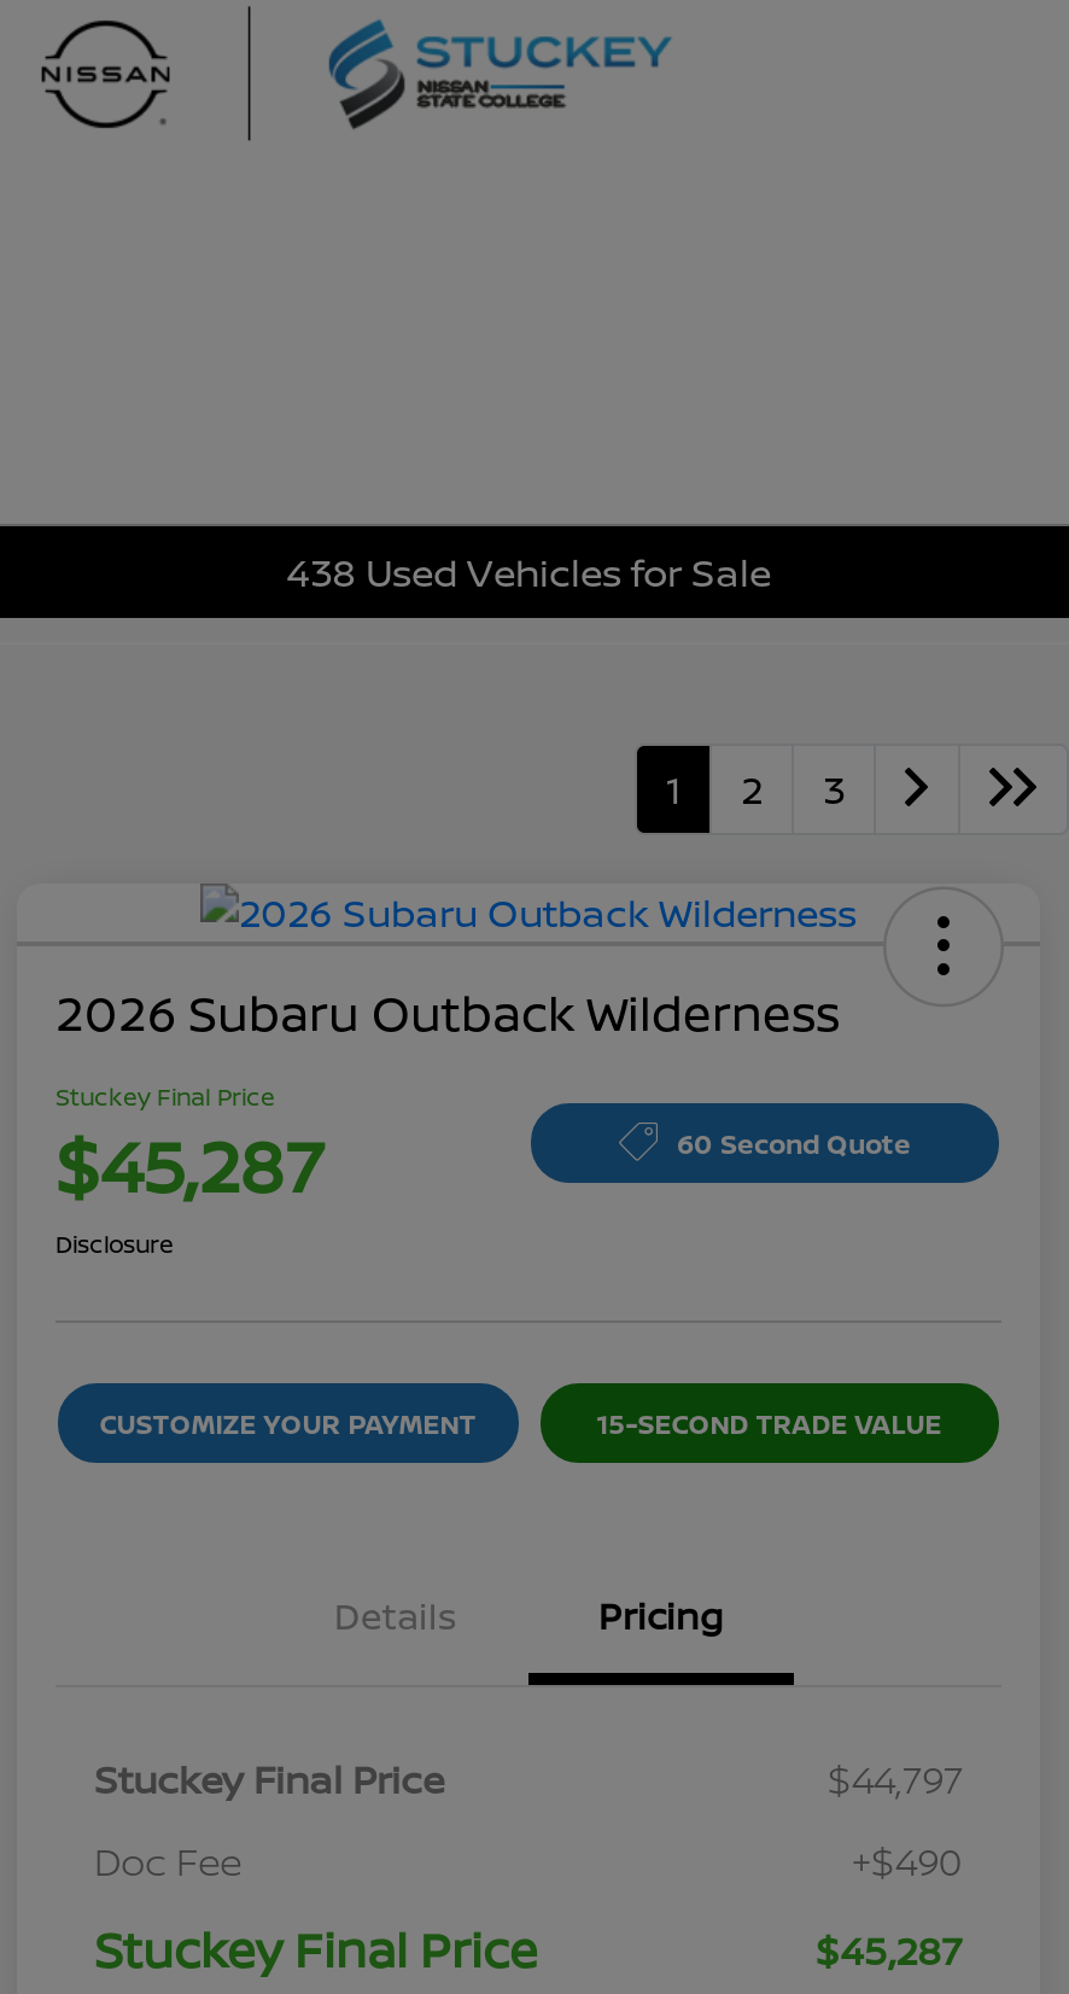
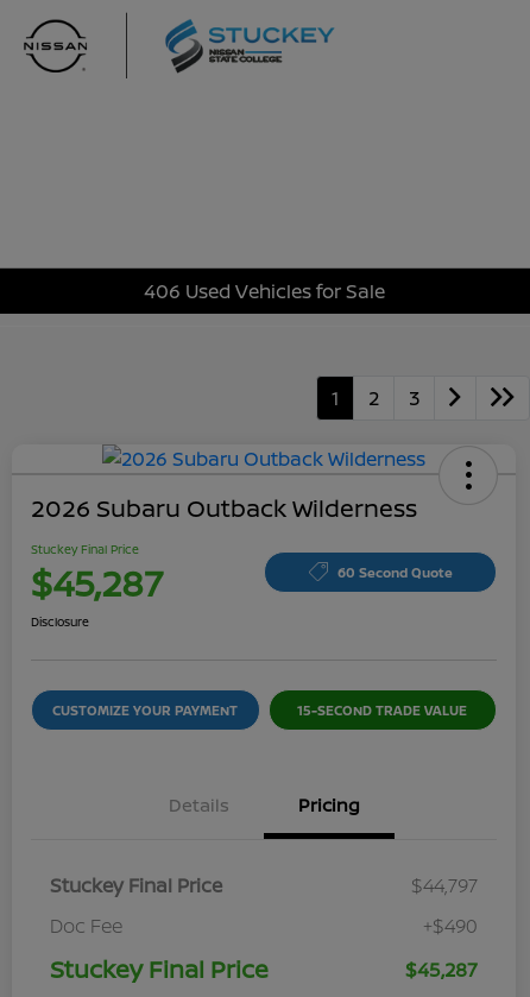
- 438 Used Vehicles for Sale
+ 406 Used Vehicles for Sale
